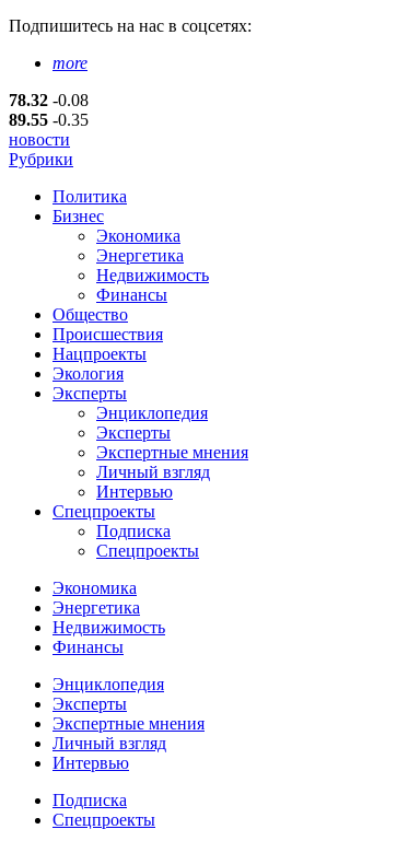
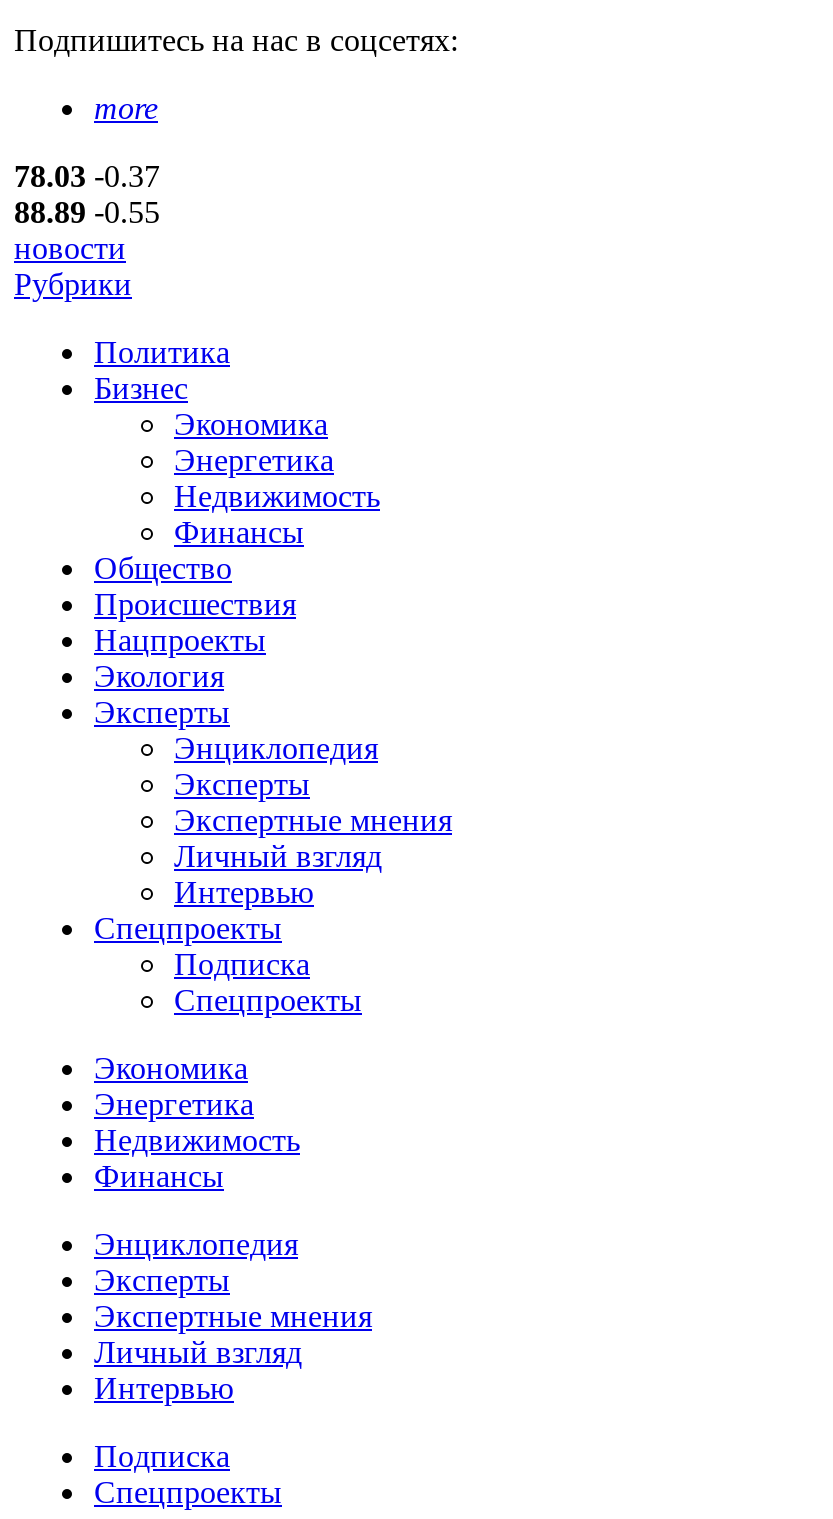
- 78.32 -0.08
+ 78.03 -0.37

- 89.55 -0.35
+ 88.89 -0.55
